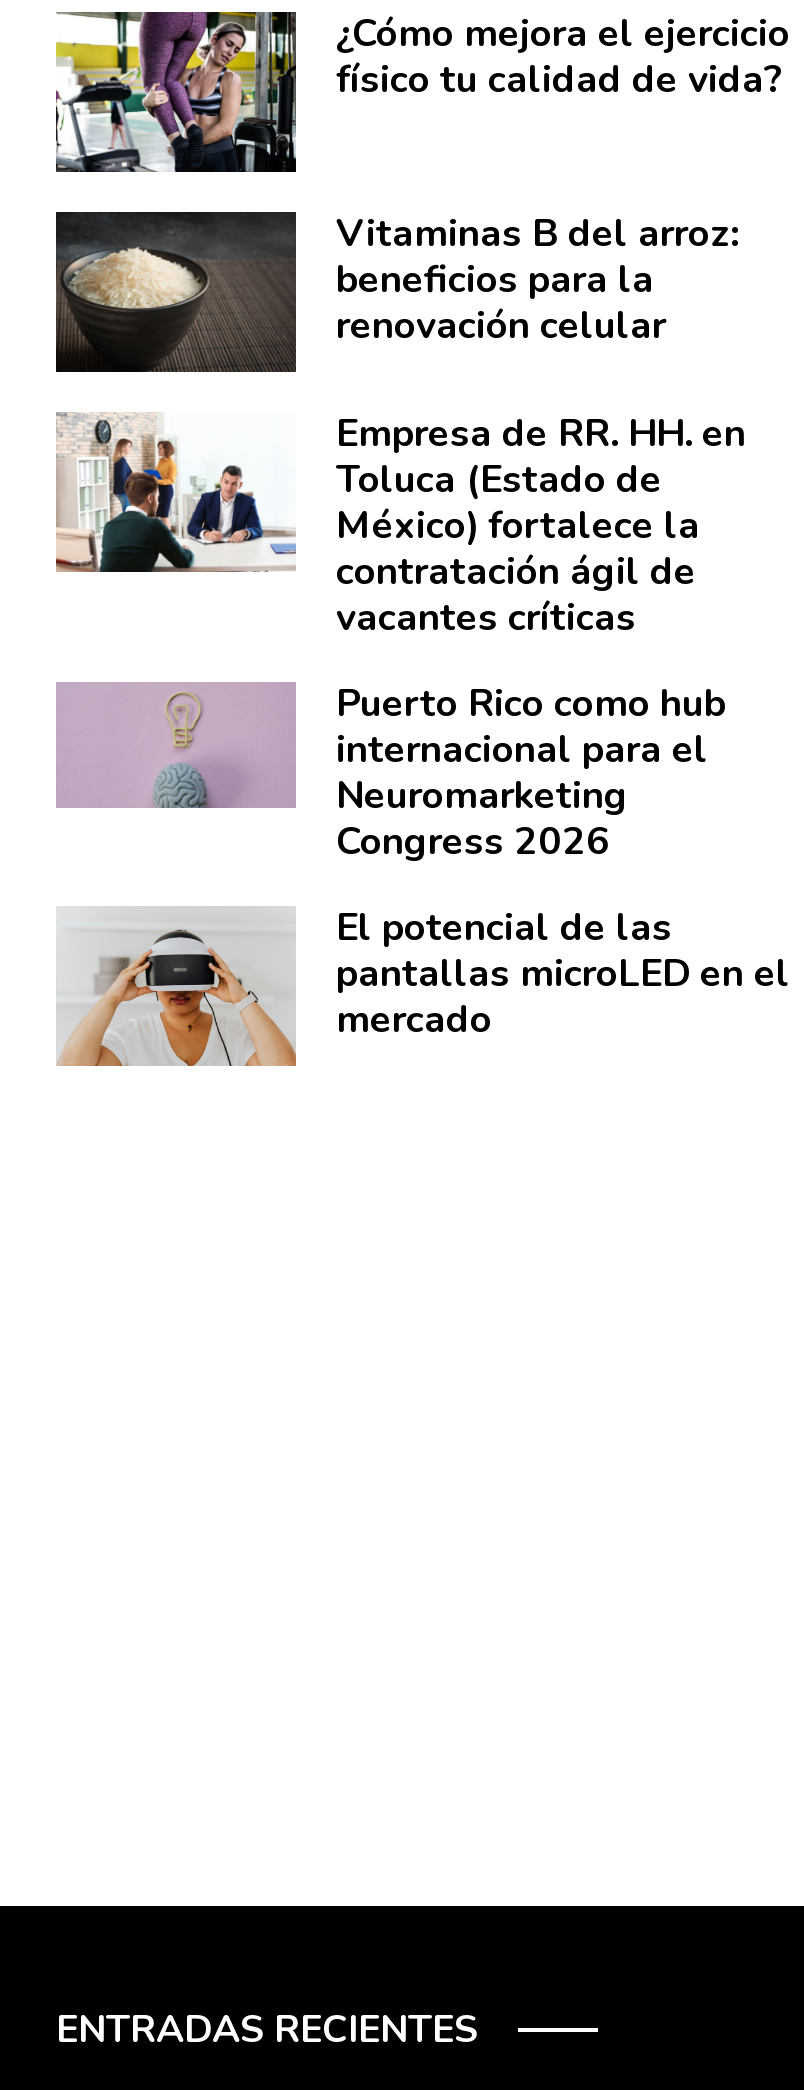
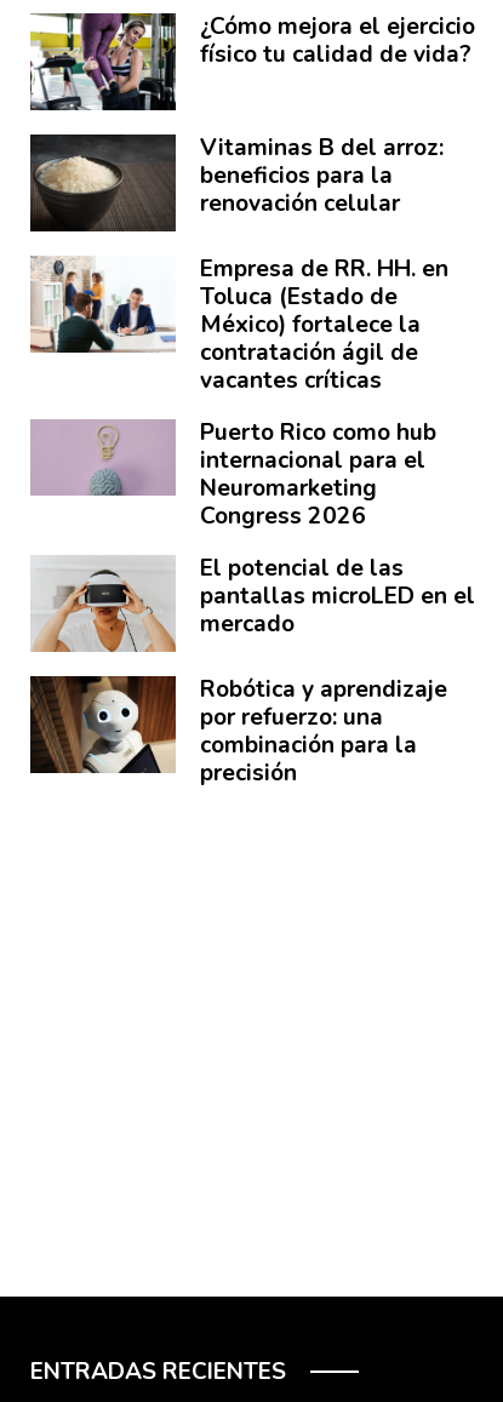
+ [image]
+ Robótica y aprendizaje
+ por refuerzo: una
+ combinación para la
+ precisión
